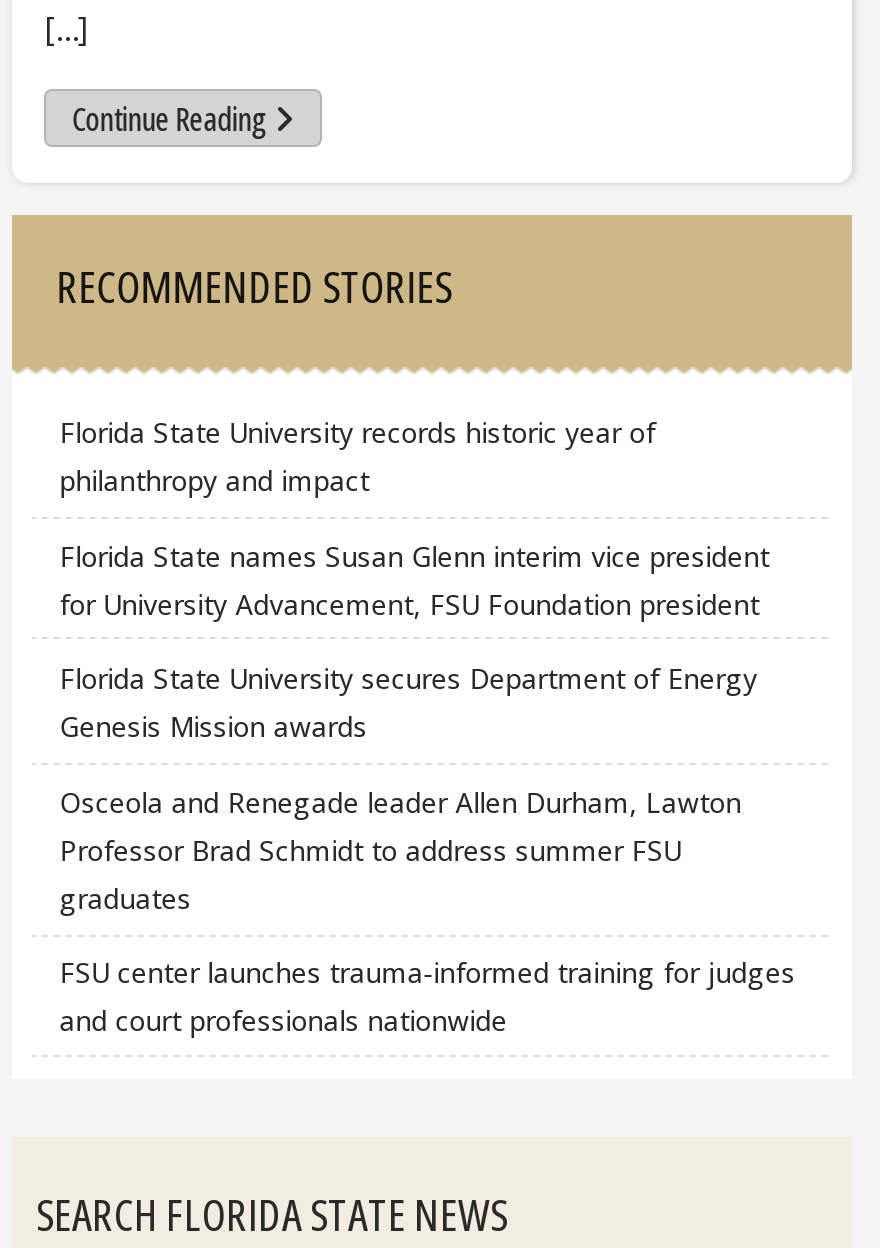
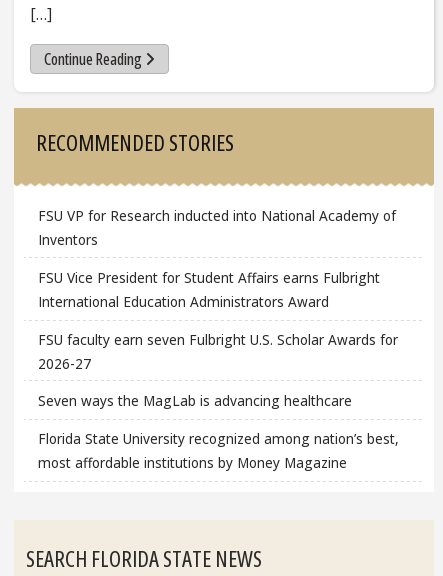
- Florida State University records historic year of
- philanthropy and impact
+ FSU VP for Research inducted into National Academy of
+ Inventors

- Florida State names Susan Glenn interim vice president
- for University Advancement, FSU Foundation president
+ FSU Vice President for Student Affairs earns Fulbright
+ International Education Administrators Award

- Florida State University secures Department of Energy
- Genesis Mission awards
+ FSU faculty earn seven Fulbright U.S. Scholar Awards for
+ 2026-27

- Osceola and Renegade leader Allen Durham, Lawton
- Professor Brad Schmidt to address summer FSU
- graduates
+ Seven ways the MagLab is advancing healthcare

- FSU center launches trauma-informed training for judges
- and court professionals nationwide
+ Florida State University recognized among nation’s best,
+ most affordable institutions by Money Magazine
